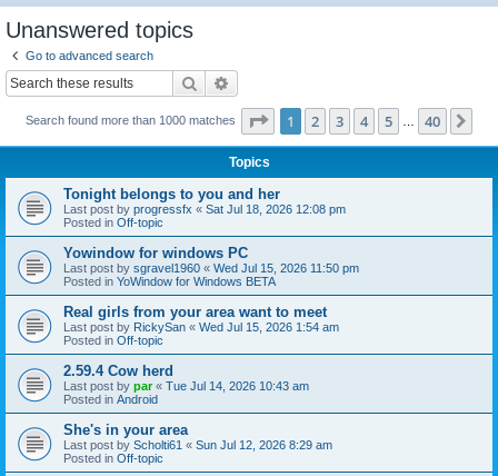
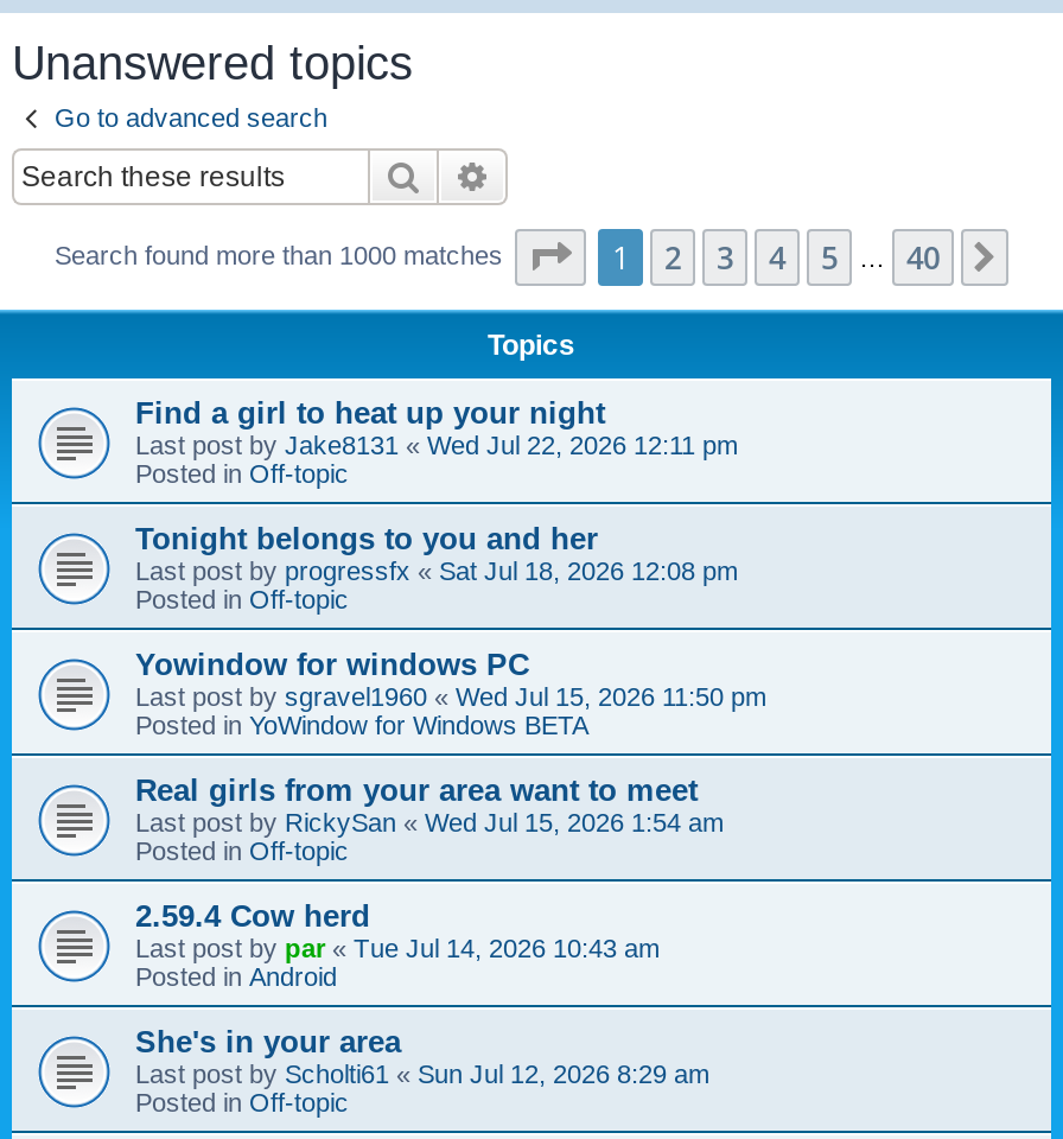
+ Find a girl to heat up your night
+ Last post by Jake8131 «Wed Jul 22, 2026 12:11 pm
+ Posted in Off-topic
